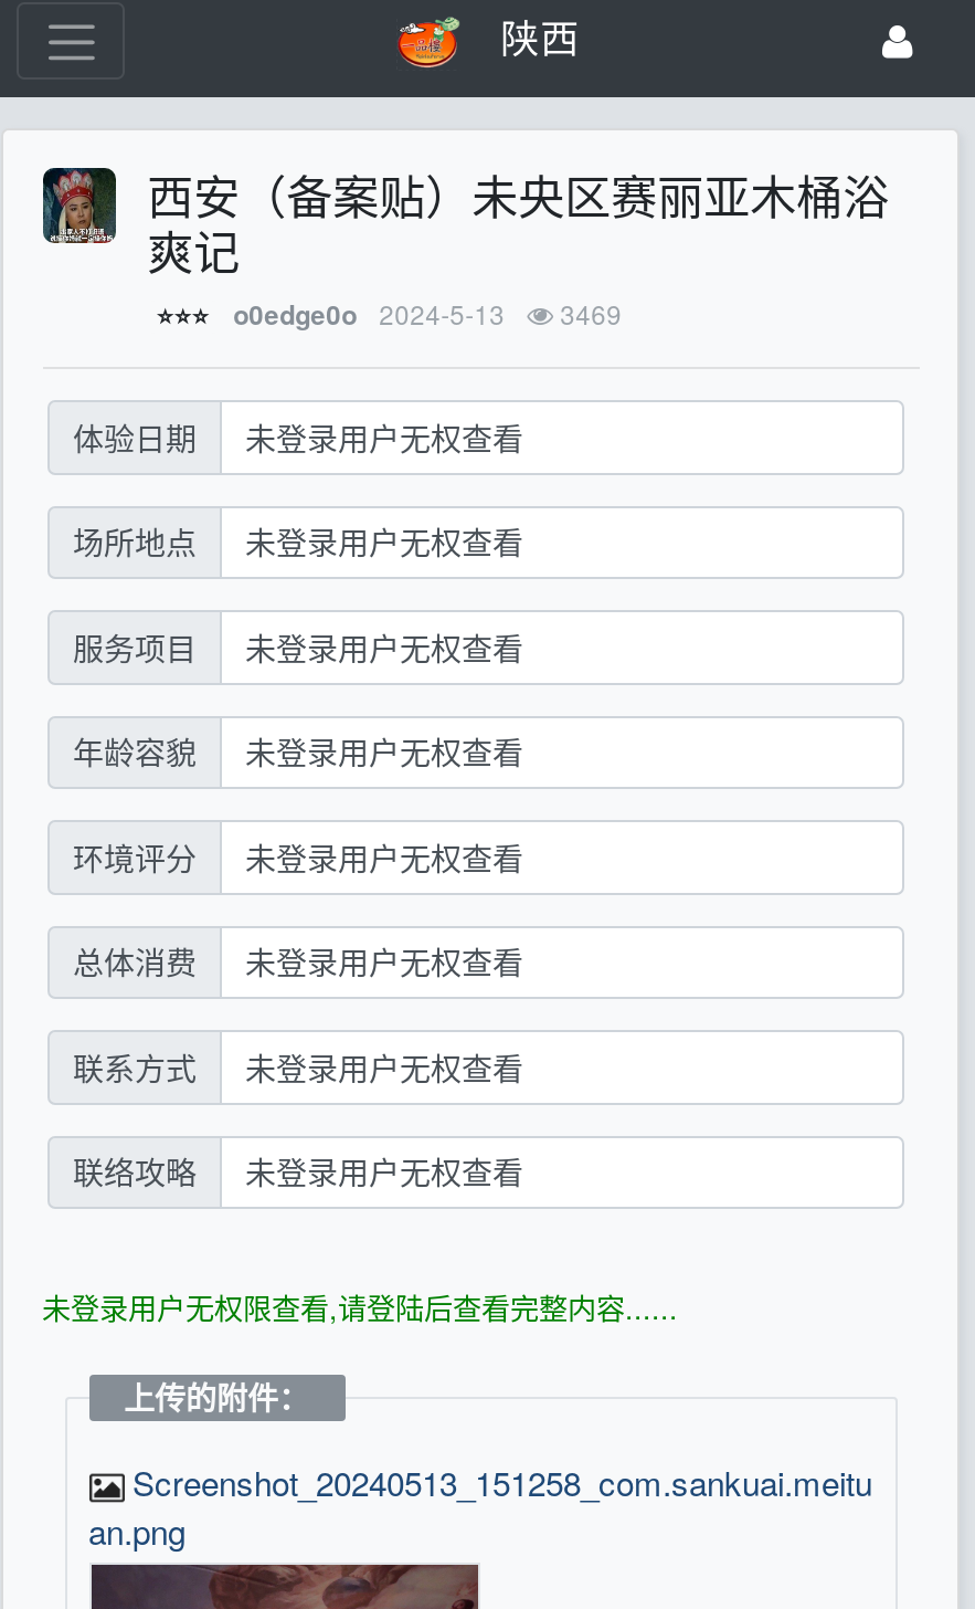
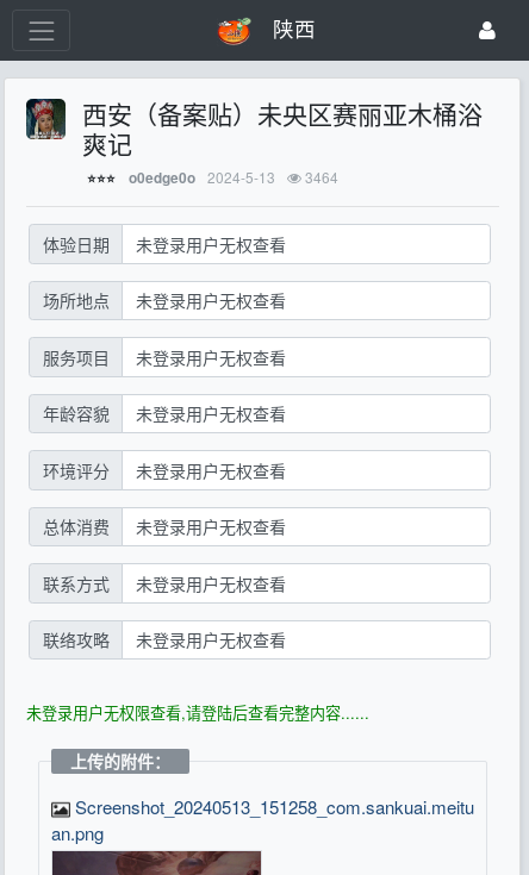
- 3469
+ 3464
